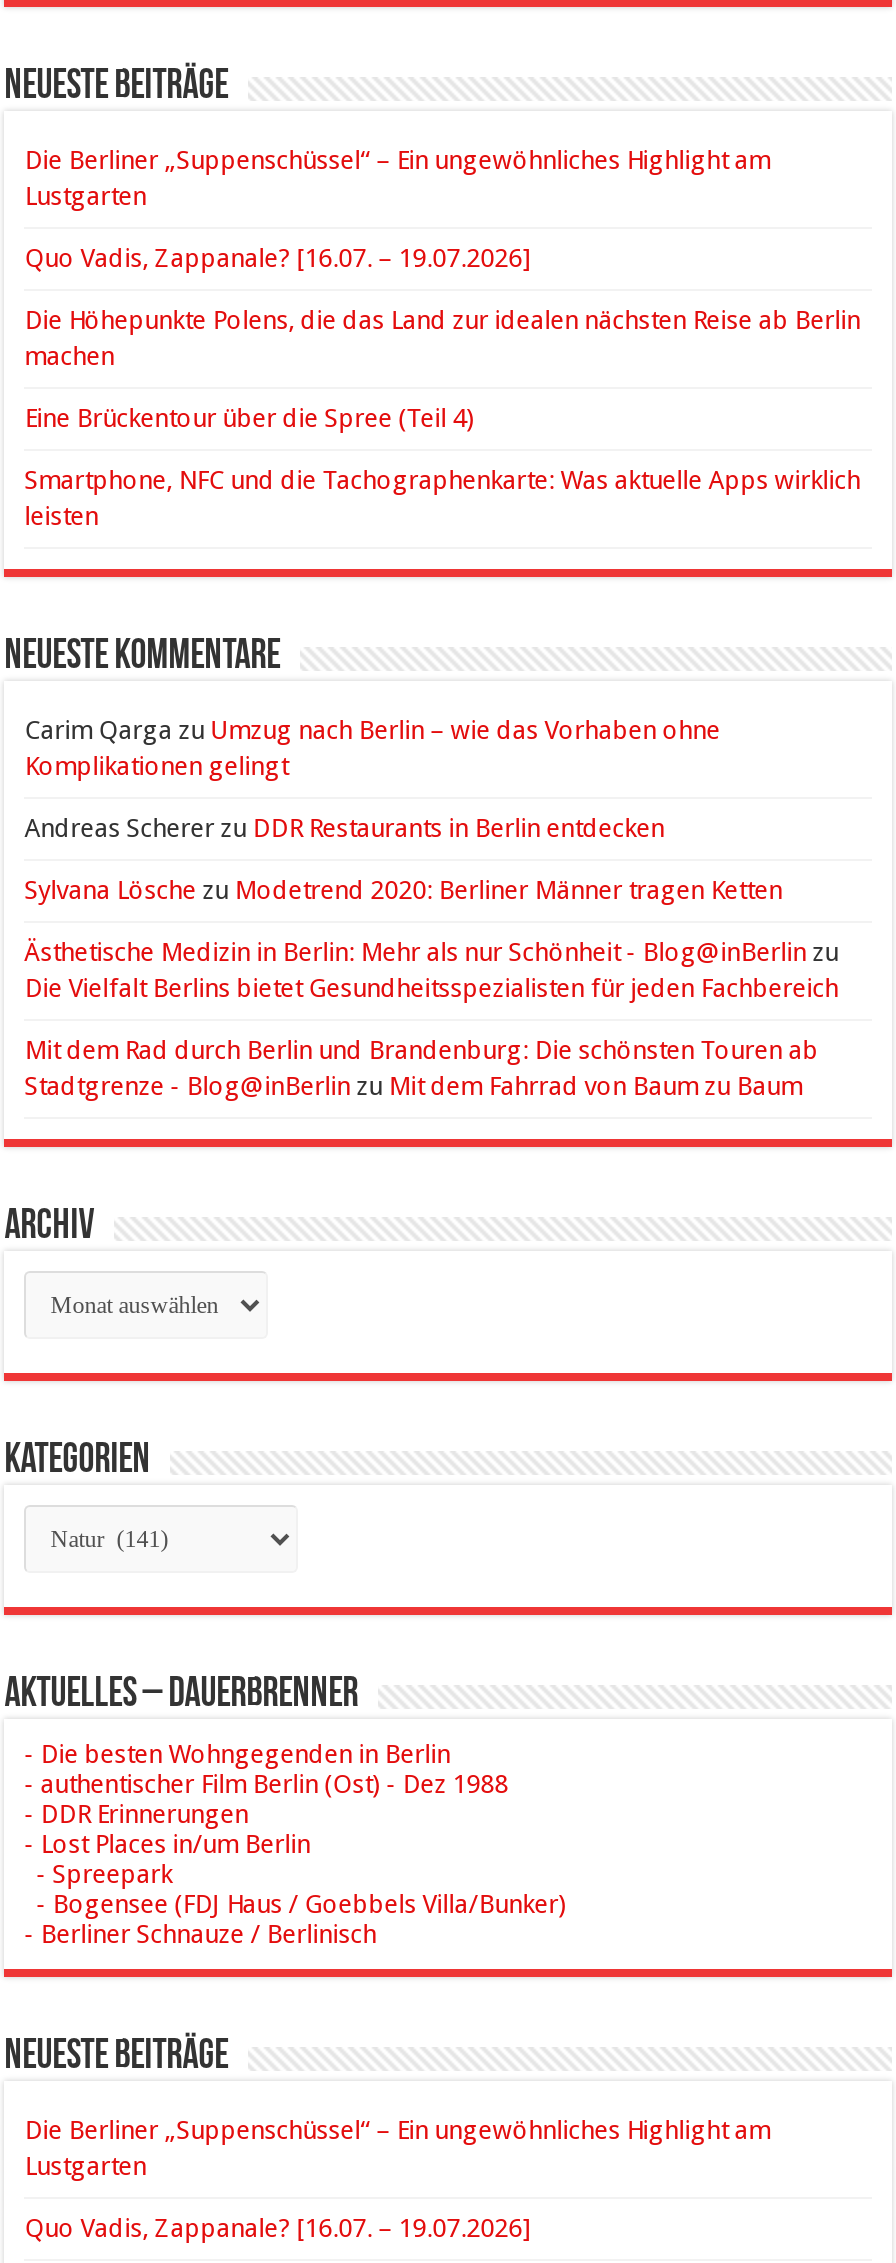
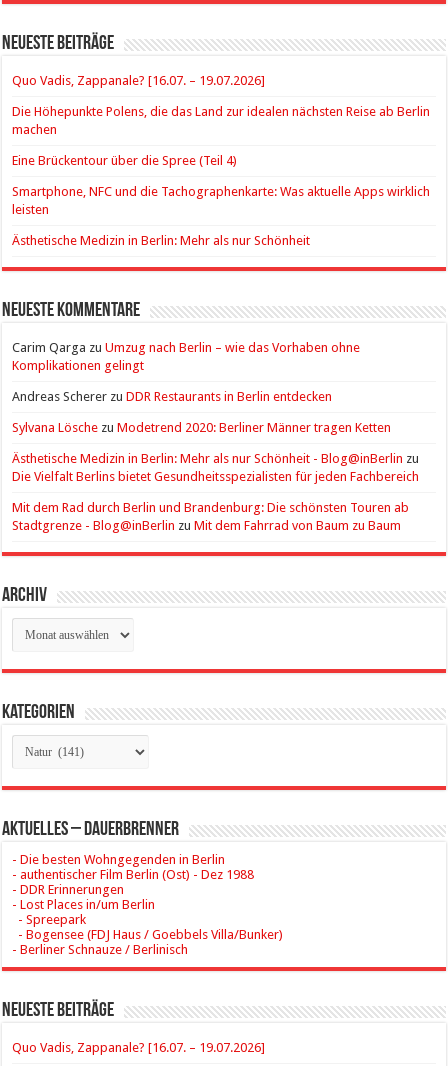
- Die Berliner „Suppenschüssel“ – Ein ungewöhnliches Highlight am
- Lustgarten

+ Ästhetische Medizin in Berlin: Mehr als nur Schönheit

- Die Berliner „Suppenschüssel“ – Ein ungewöhnliches Highlight am
- Lustgarten
